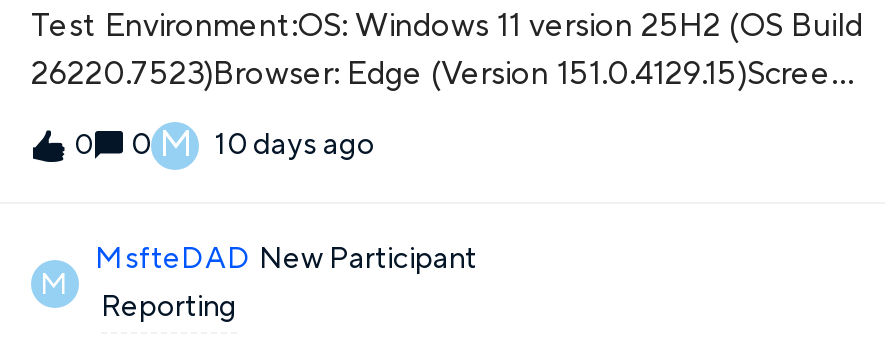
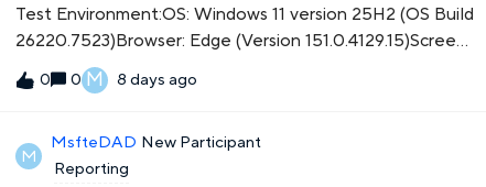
- 10 days ago
+ 8 days ago
